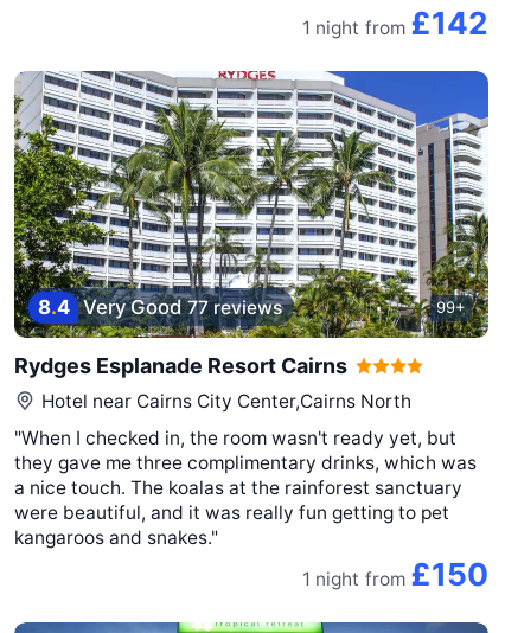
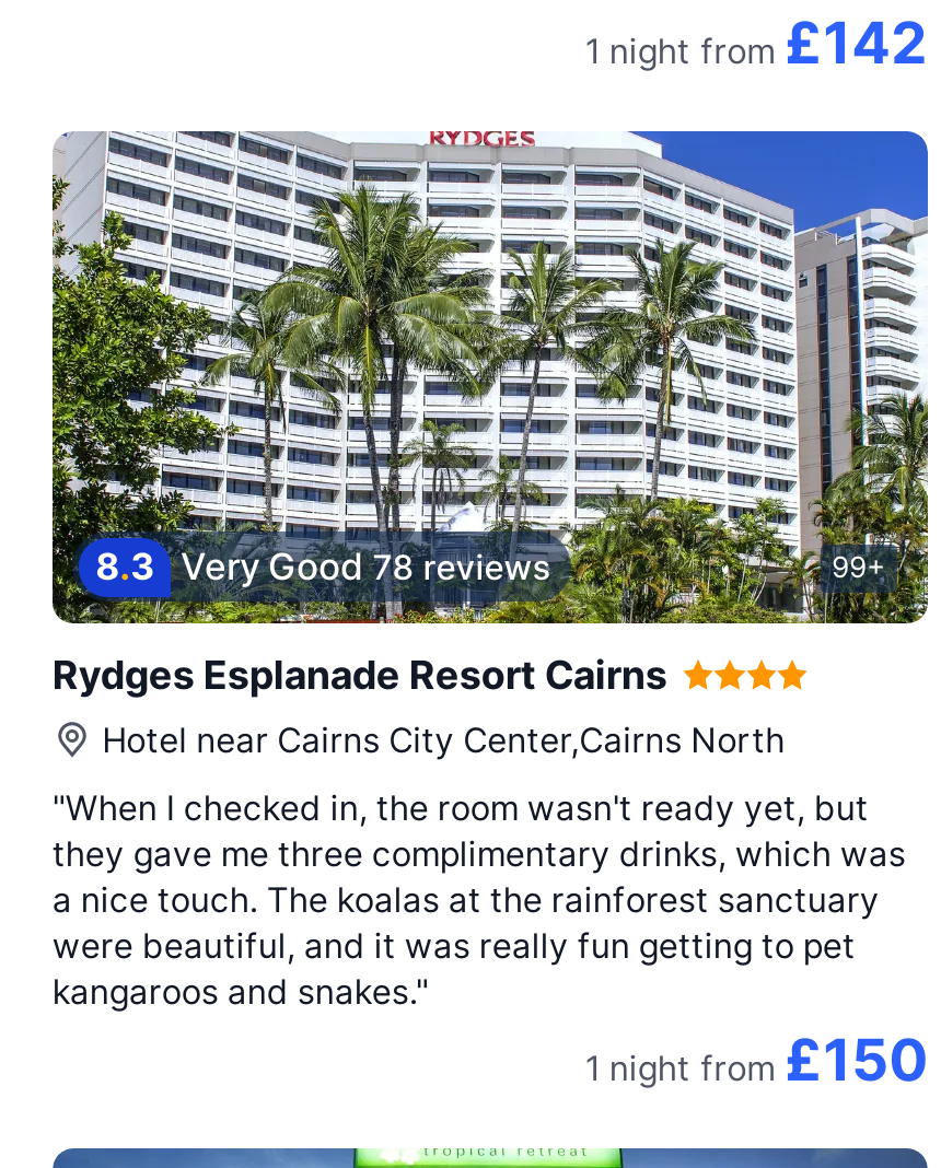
- 8.4 Very Good 77 reviews
+ 8.3 Very Good 78 reviews
